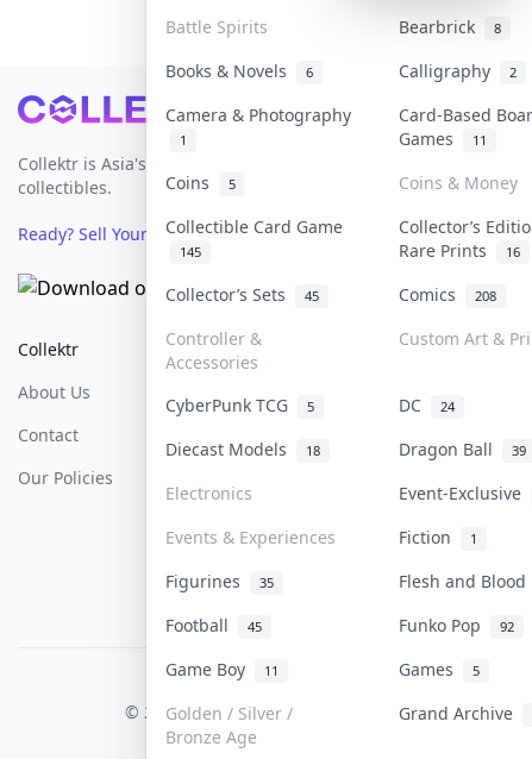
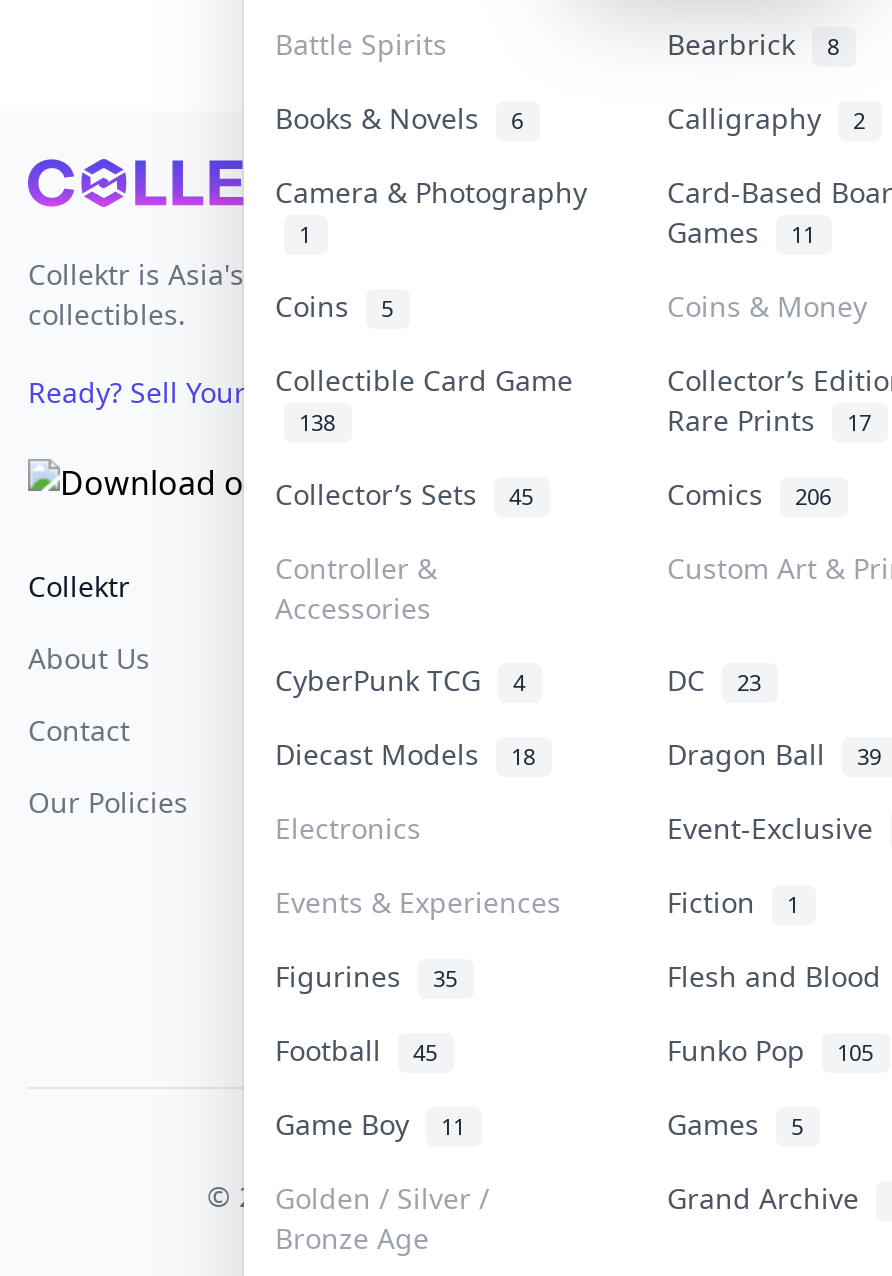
- 145
+ 138

- Rare Prints 16
+ Rare Prints 17

- Comics 208
+ Comics 206

- CyberPunk TCG 5
+ CyberPunk TCG 4

- DC 24
+ DC 23

- Funko Pop 92
+ Funko Pop 105
